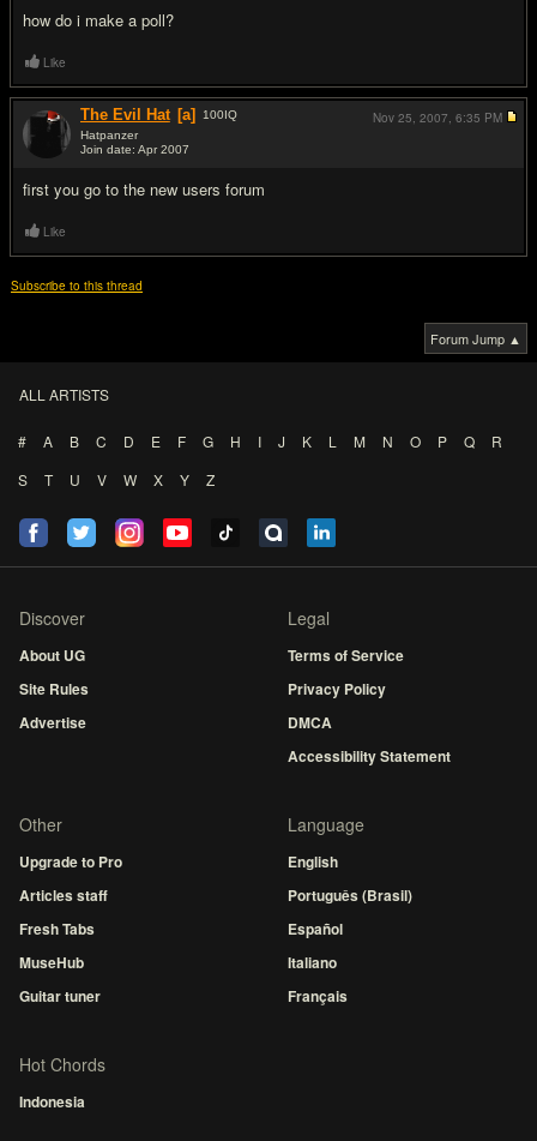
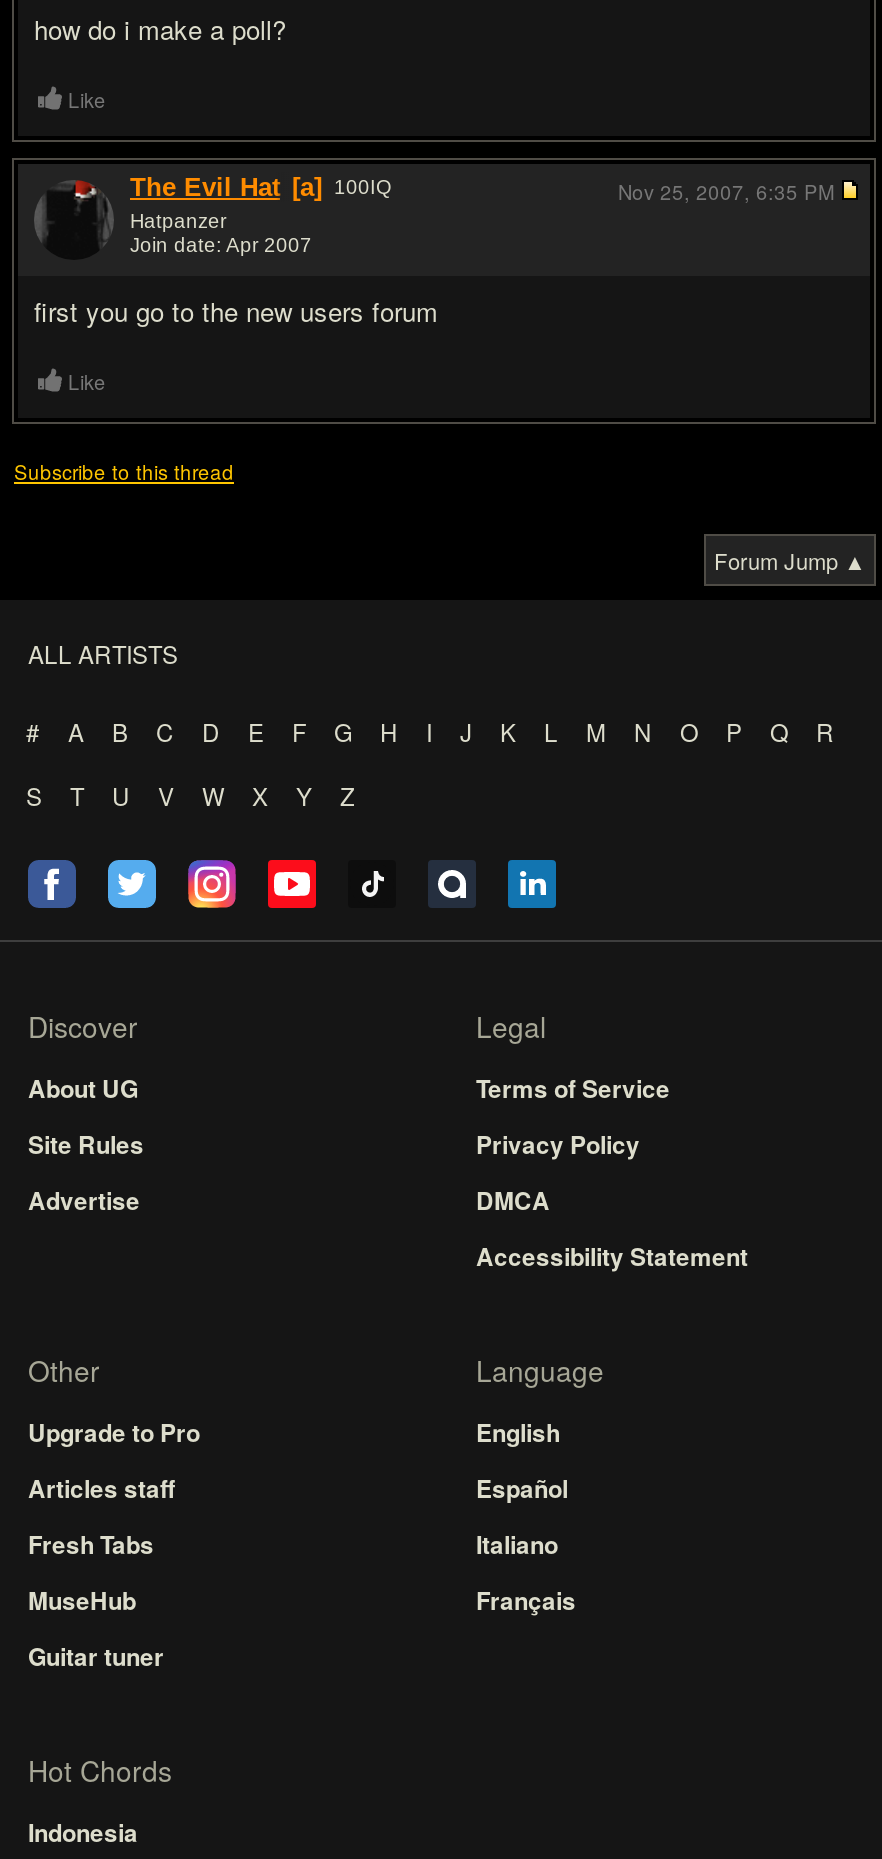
- Português (Brasil)

moved up: Español | Italiano | Français
